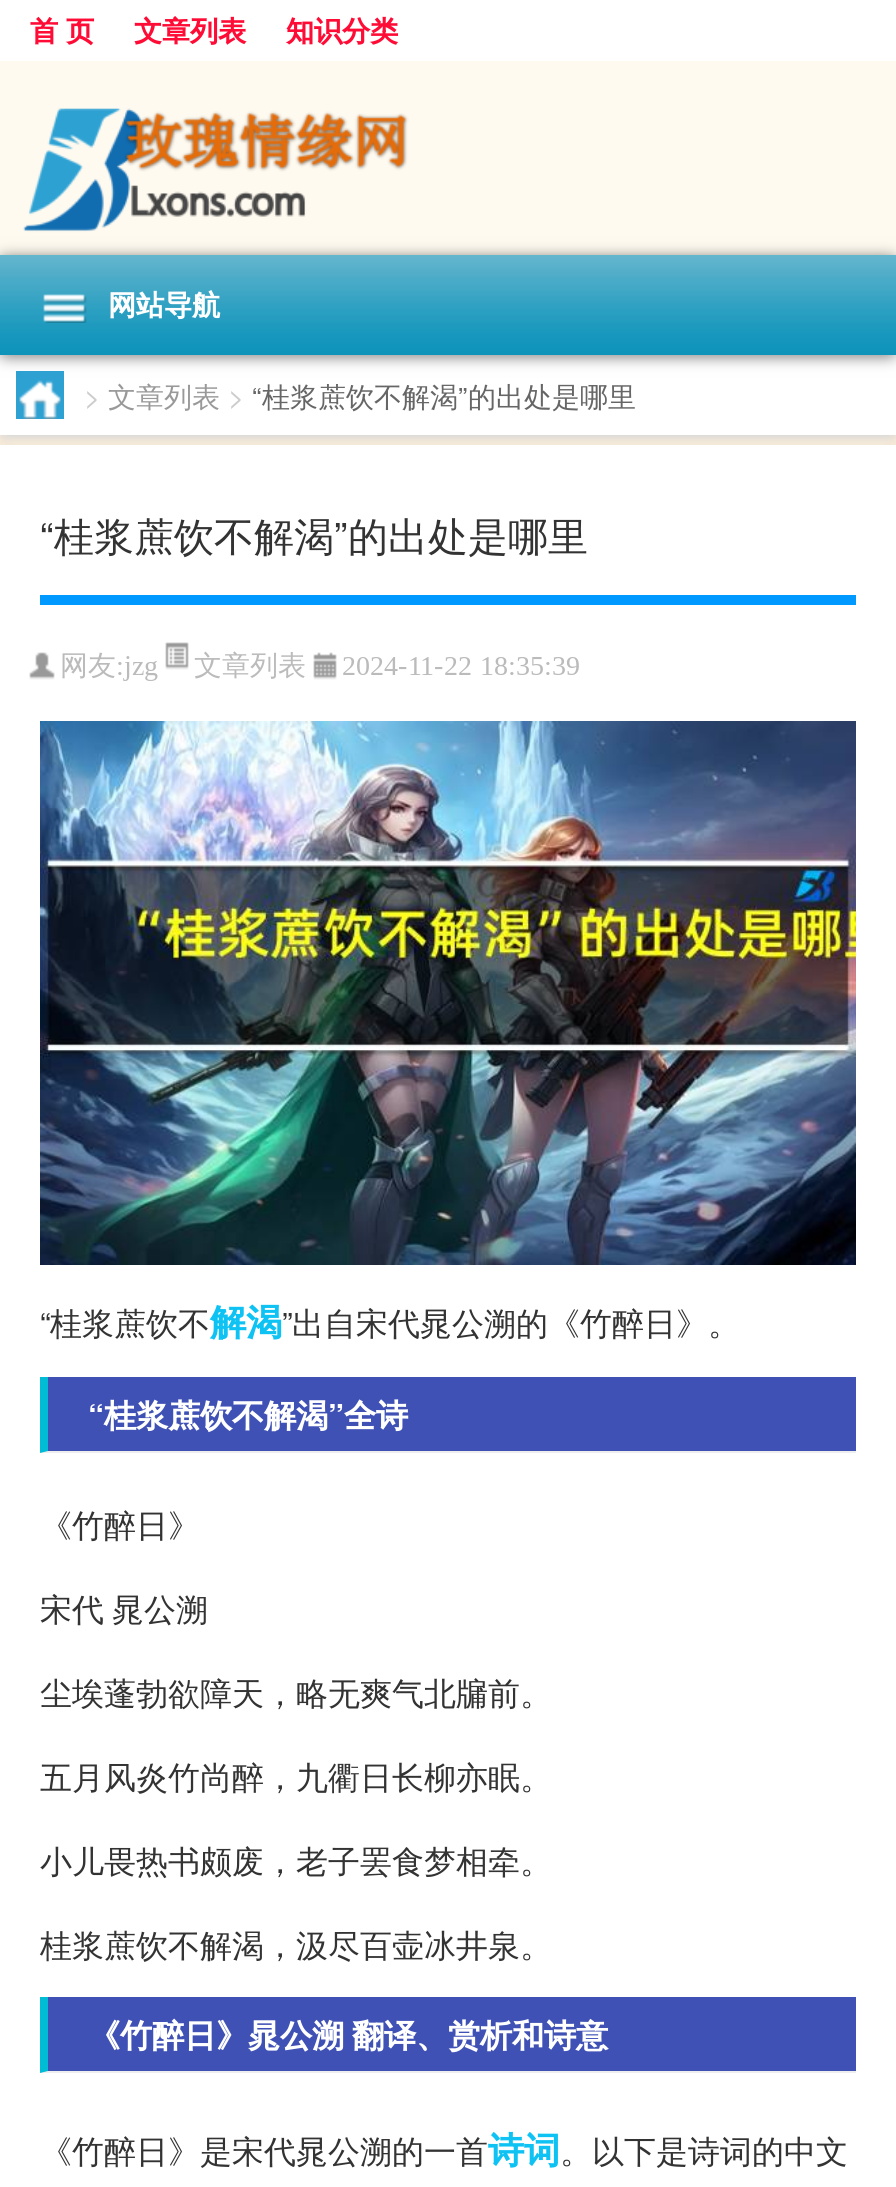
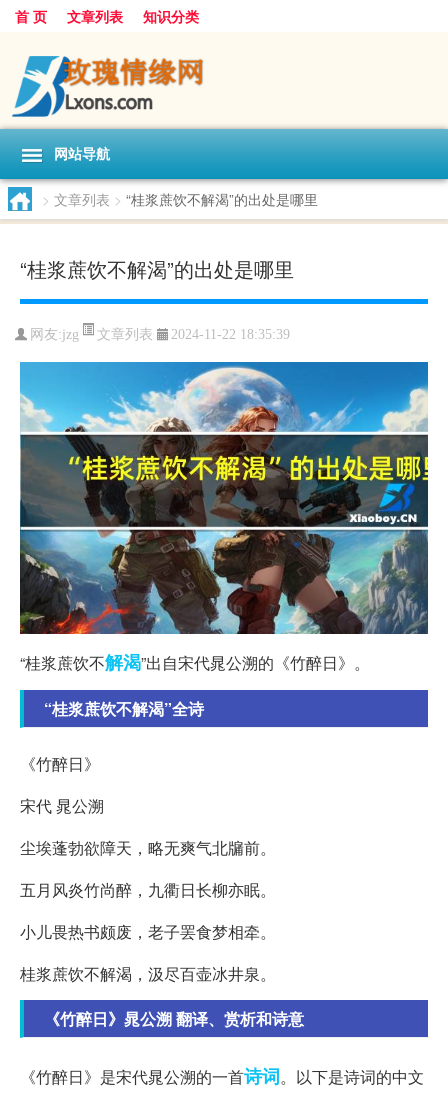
- [image]
+ [image]
